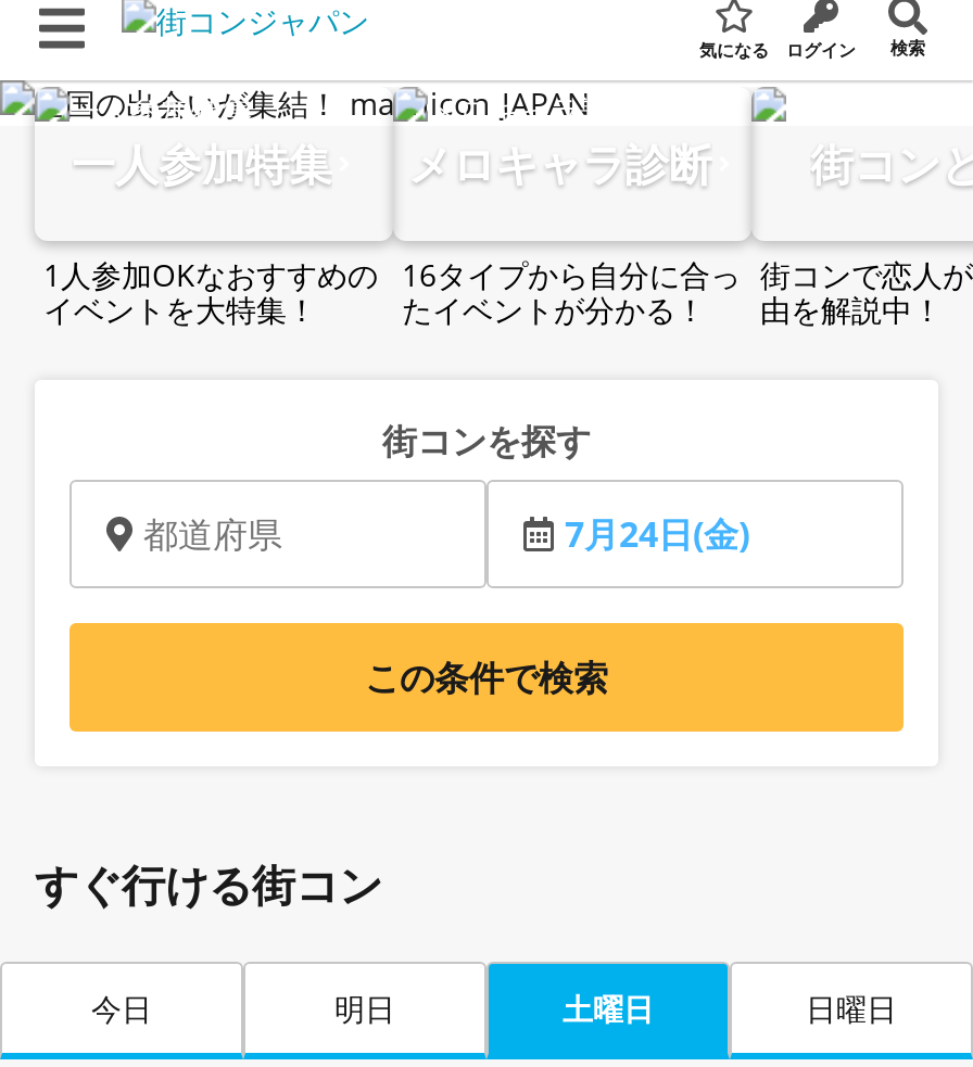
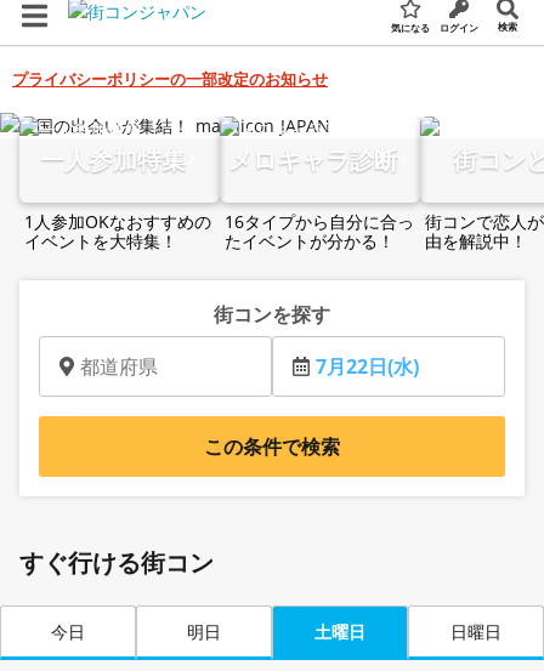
+ プライバシーポリシーの一部改定のお知らせ

- 7月24日(金)
+ 7月22日(水)
